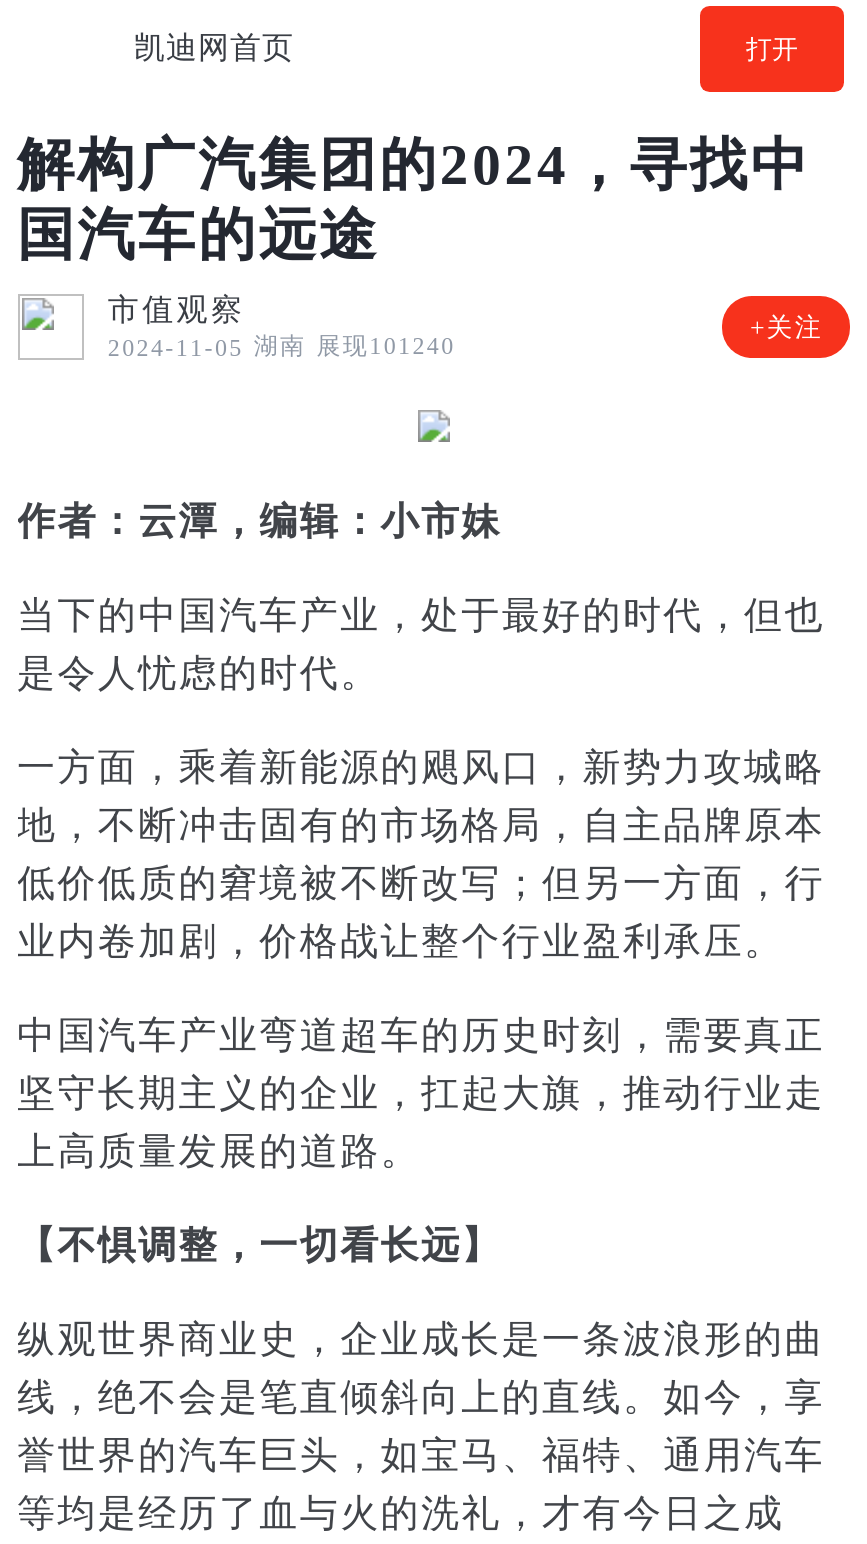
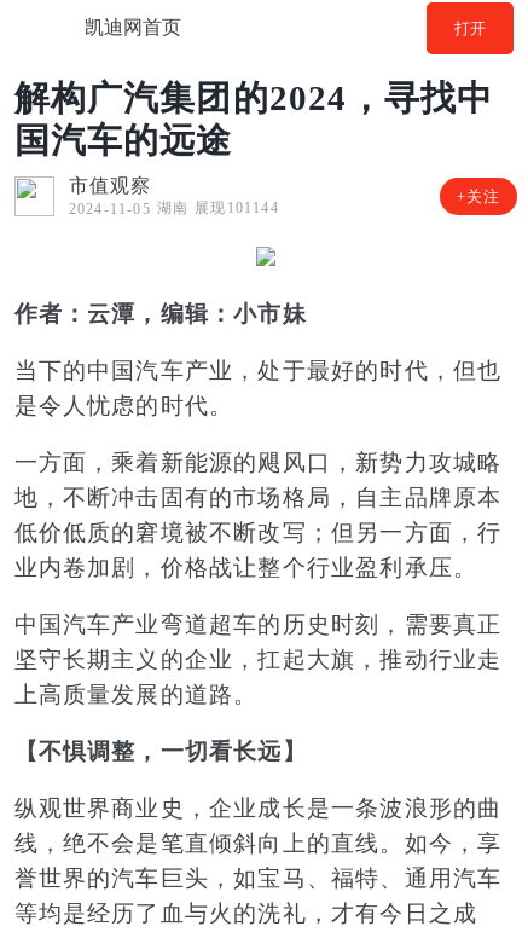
- 2024-11-05 湖南 展现101240
+ 2024-11-05 湖南 展现101144
